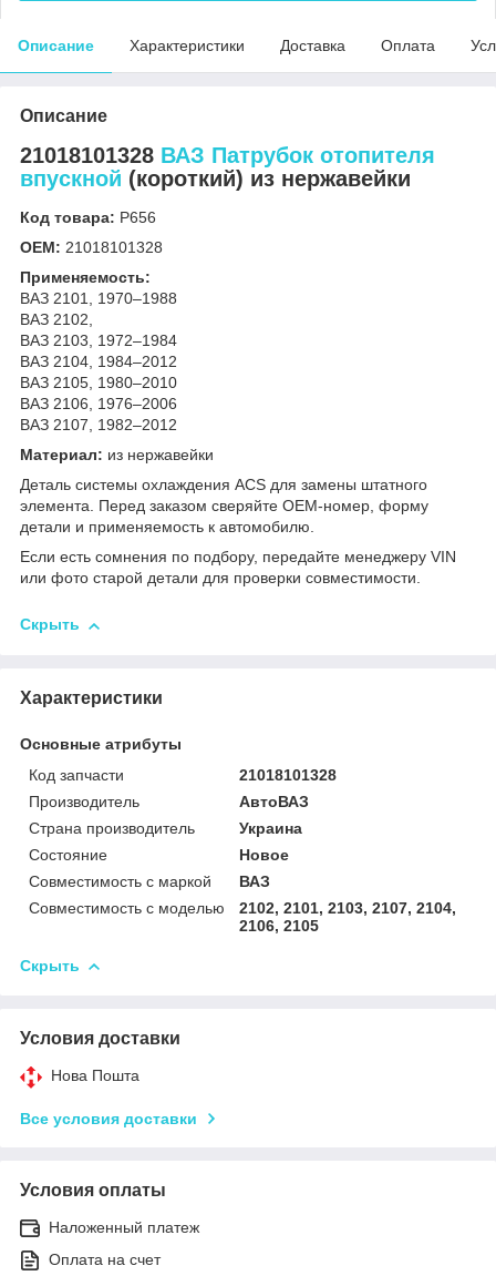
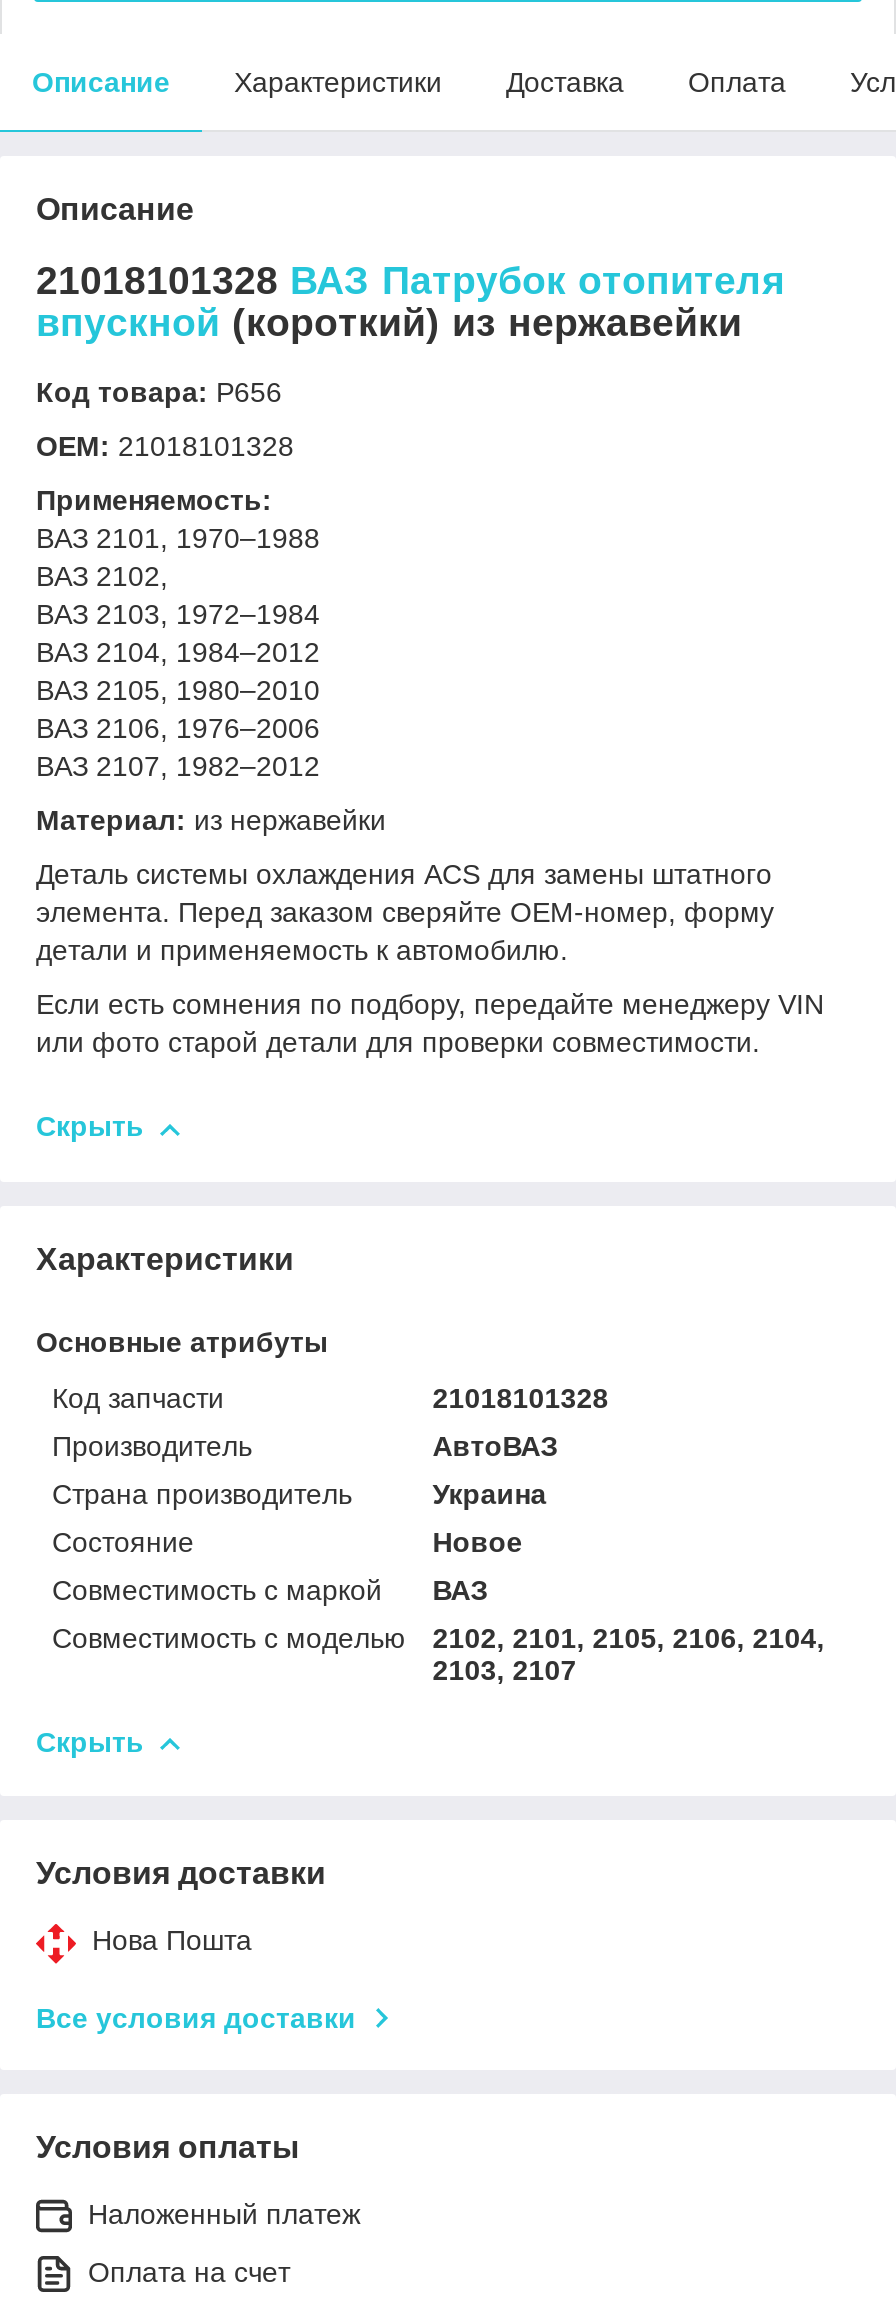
- Совместимость с моделью 2102, 2101, 2103, 2107, 2104,
+ Совместимость с моделью 2102, 2101, 2105, 2106, 2104,

- 2106, 2105
+ 2103, 2107
